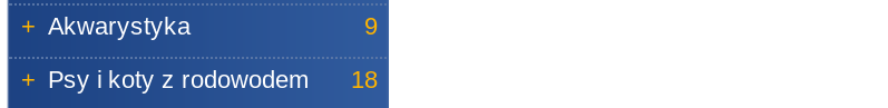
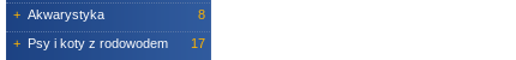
- 9
+ 8

- + Psy i koty z rodowodem 18
+ + Psy i koty z rodowodem 17
